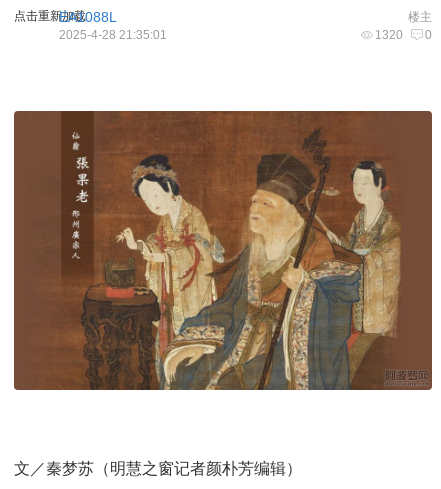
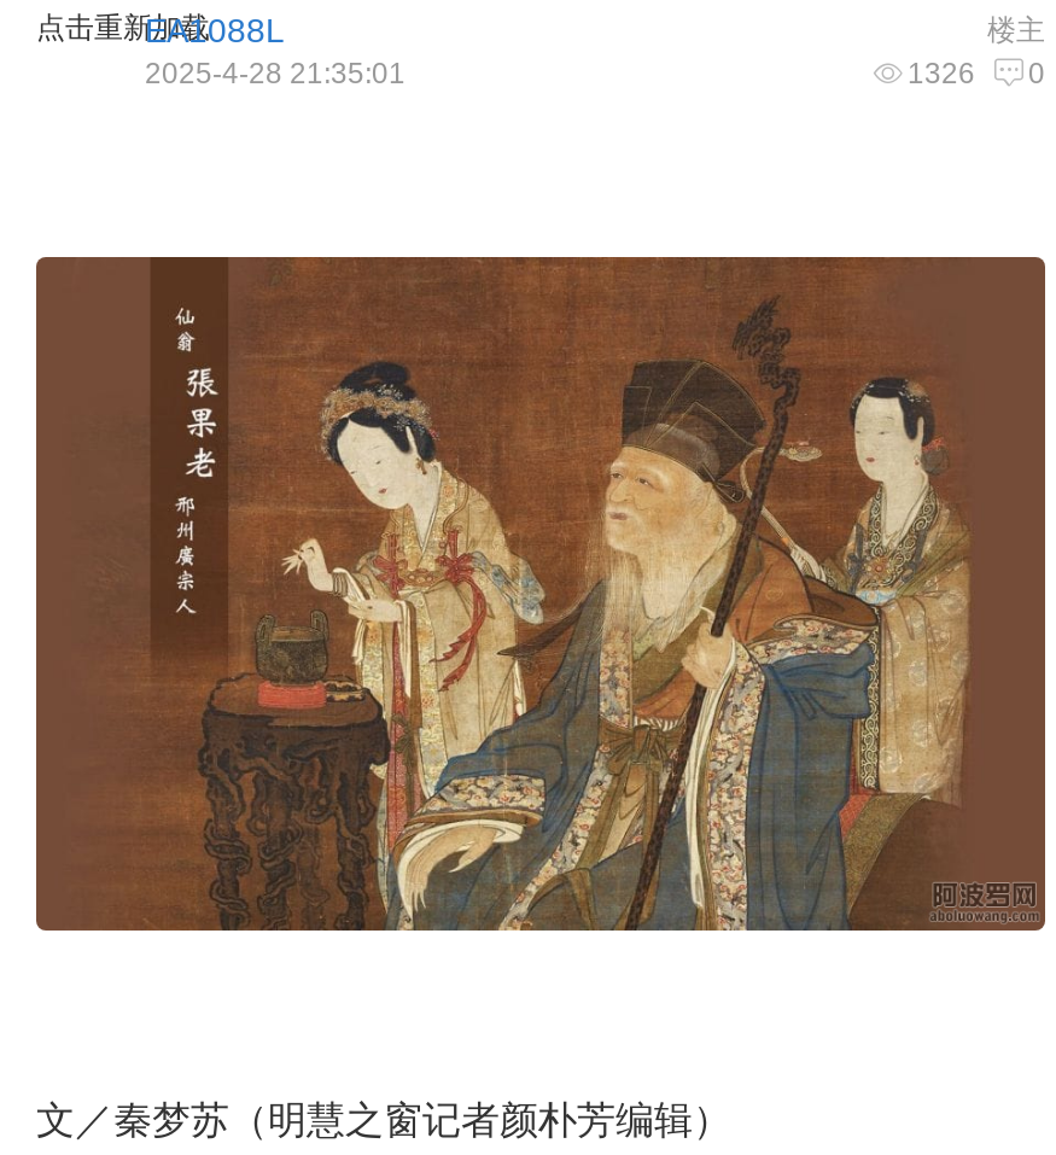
- 1320 0
+ 1326 0
